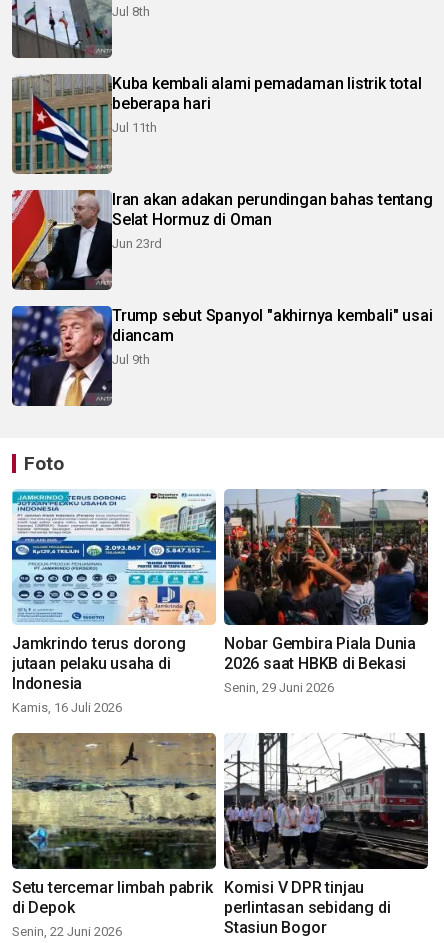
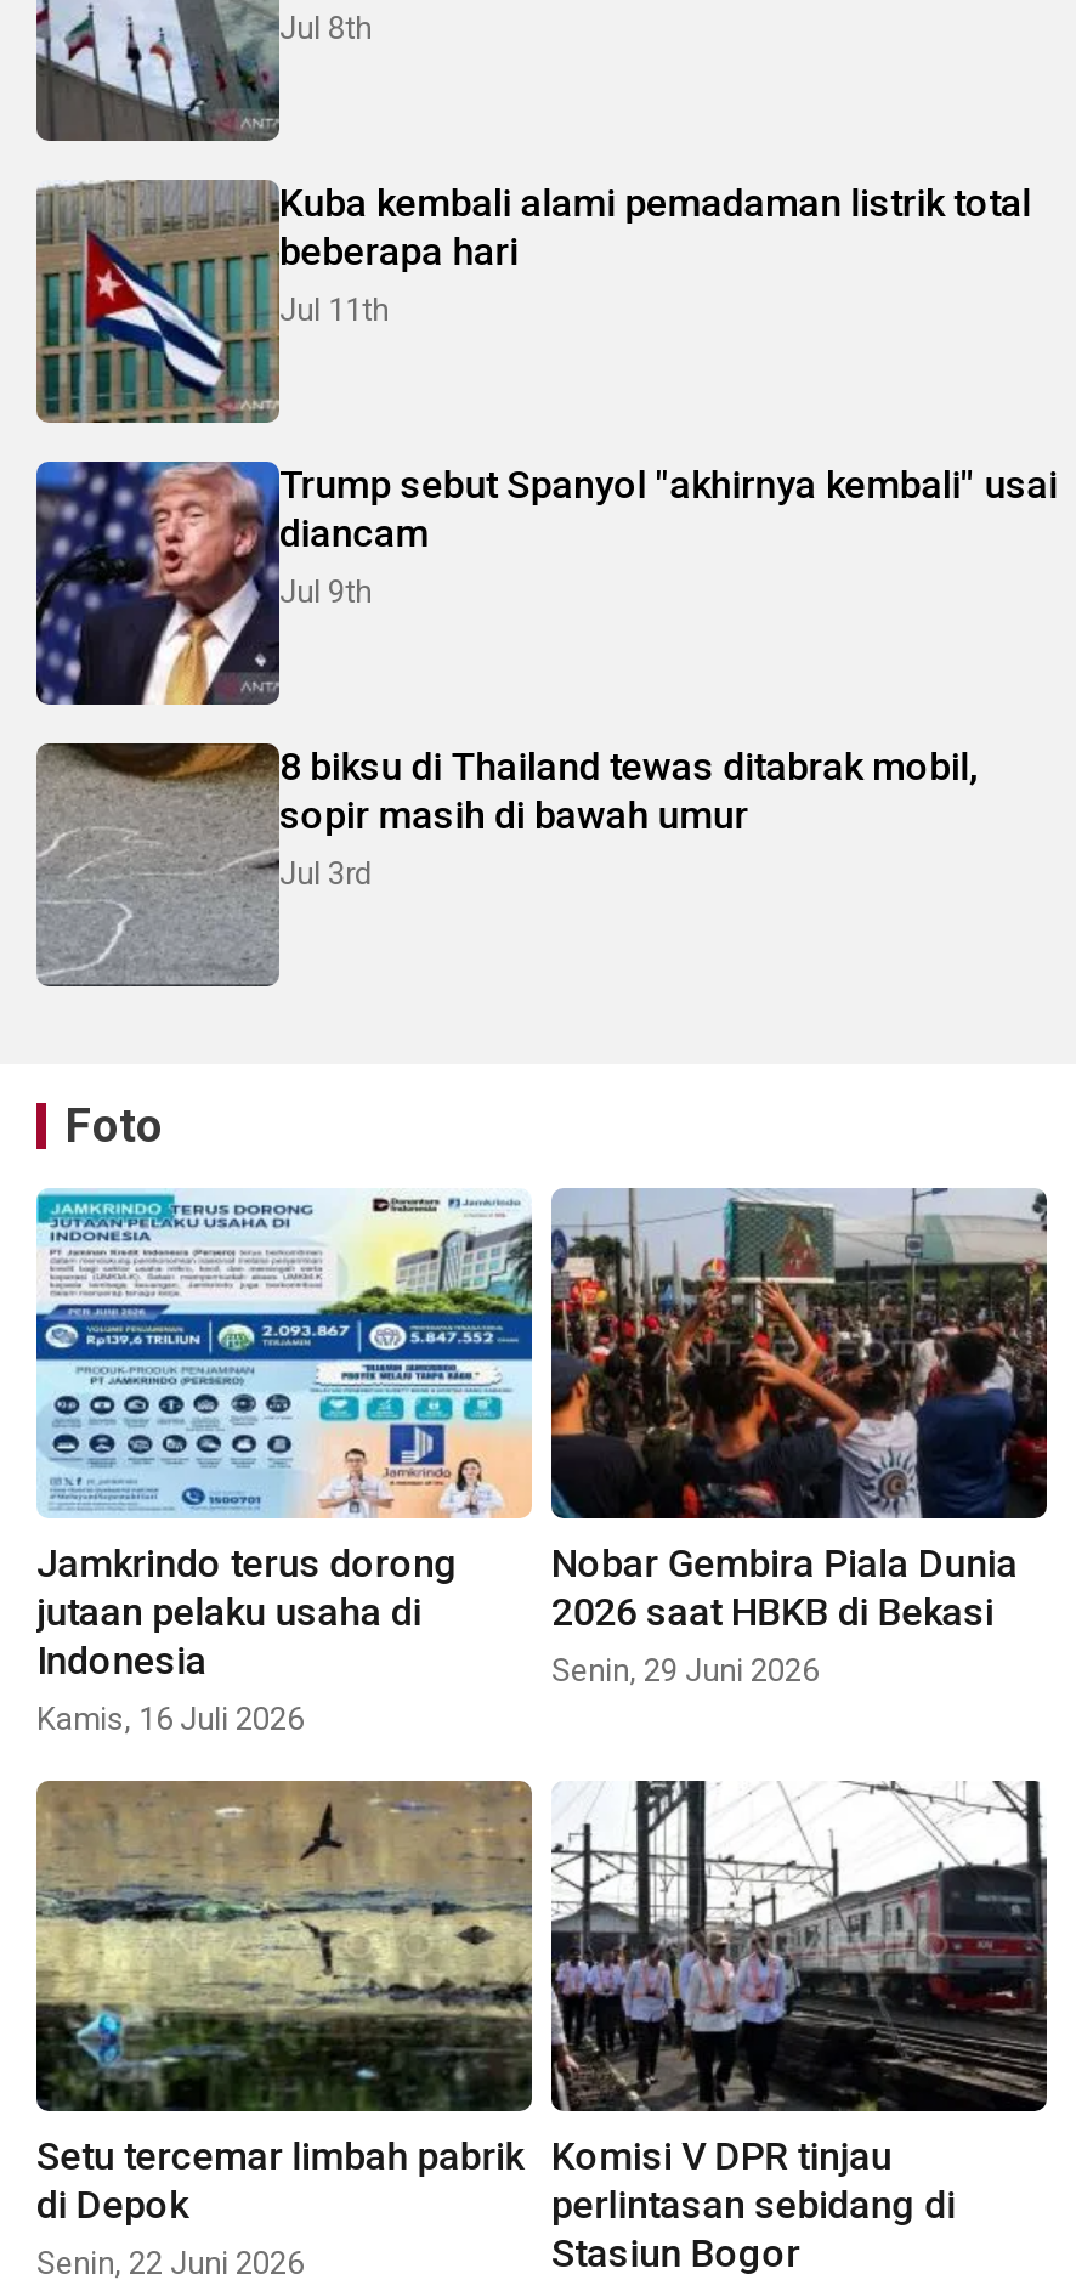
- [image]
- Iran akan adakan perundingan bahas tentang
- Selat Hormuz di Oman
- Jun 23rd

moved up: [image] | Trump sebut Spanyol "akhirnya kembali" usai | diancam | Jul 9th

+ [image]
+ 8 biksu di Thailand tewas ditabrak mobil,
+ sopir masih di bawah umur
+ Jul 3rd
